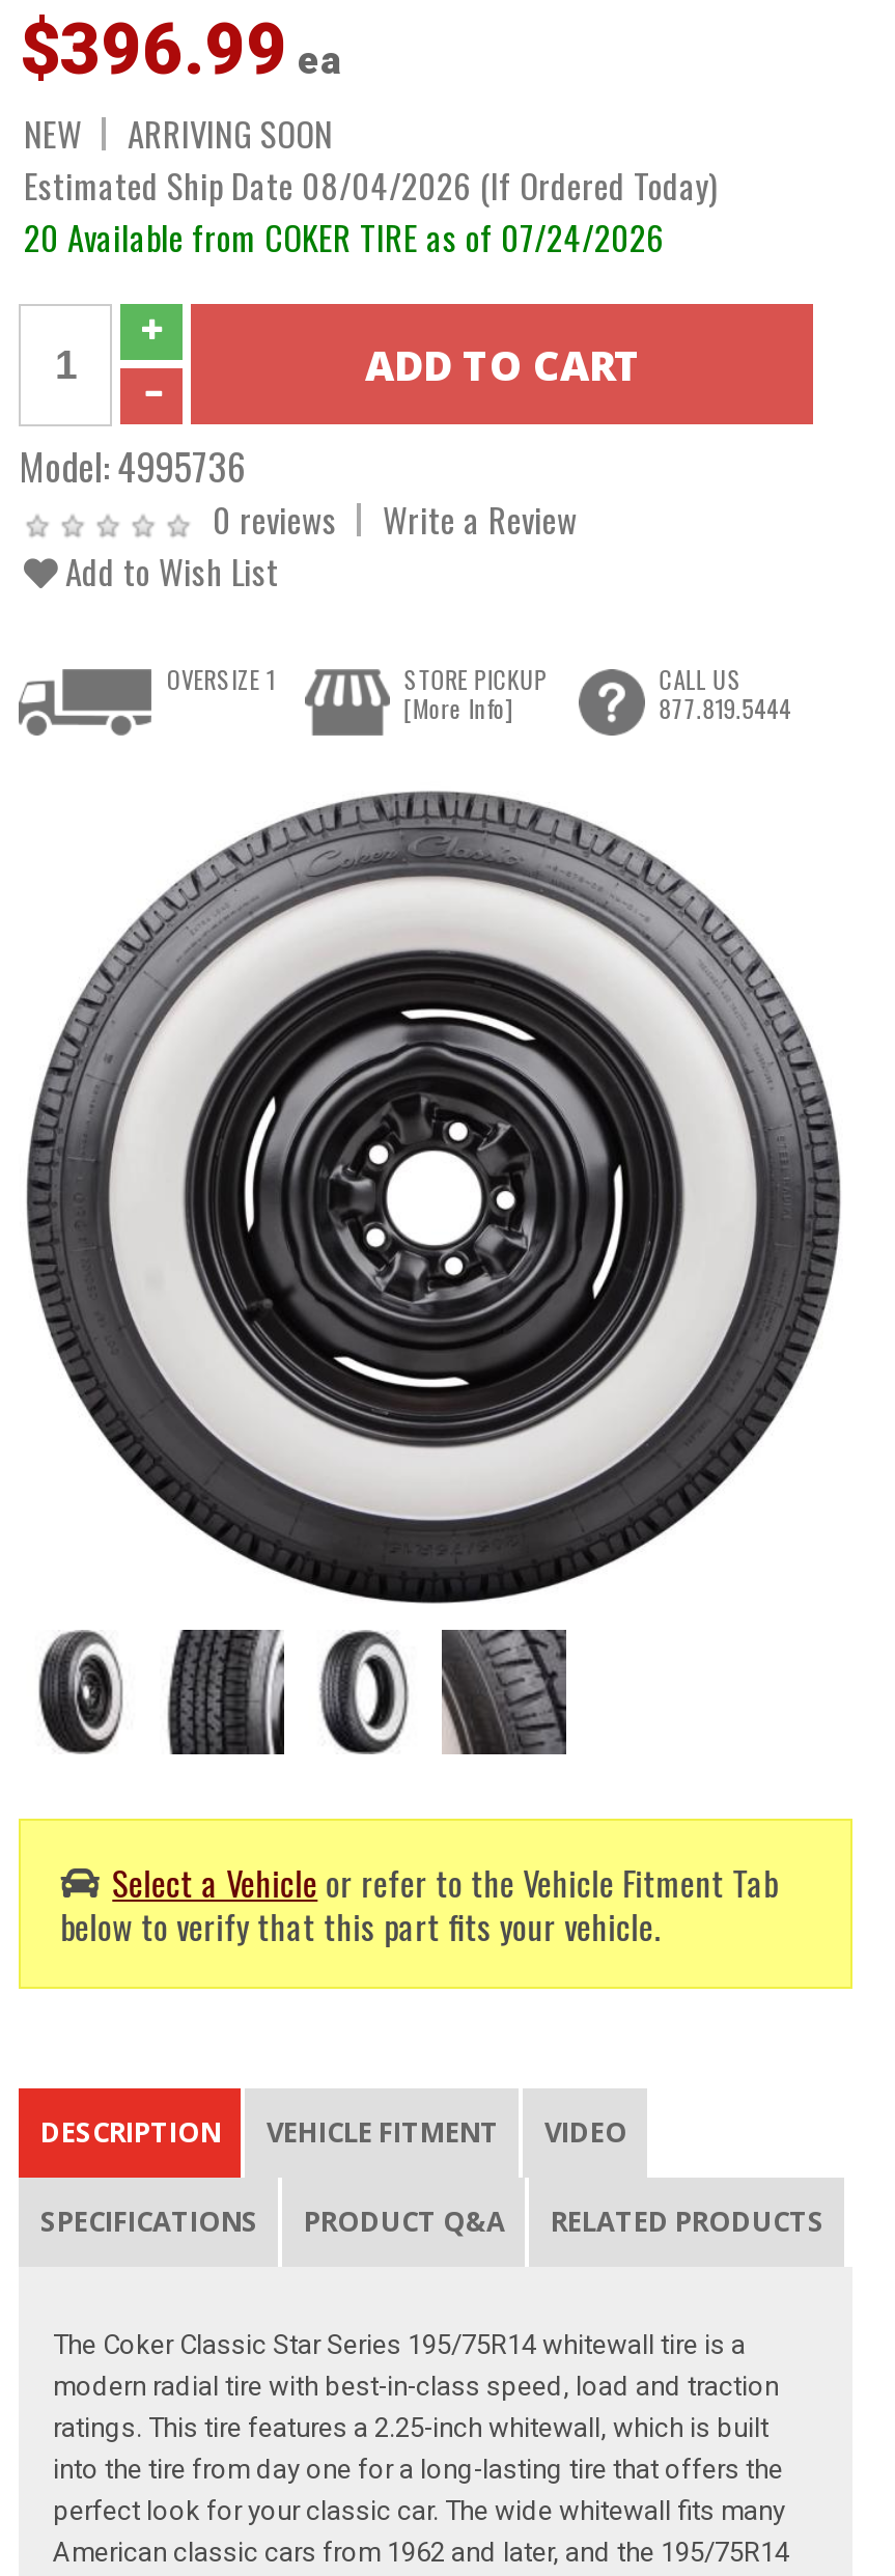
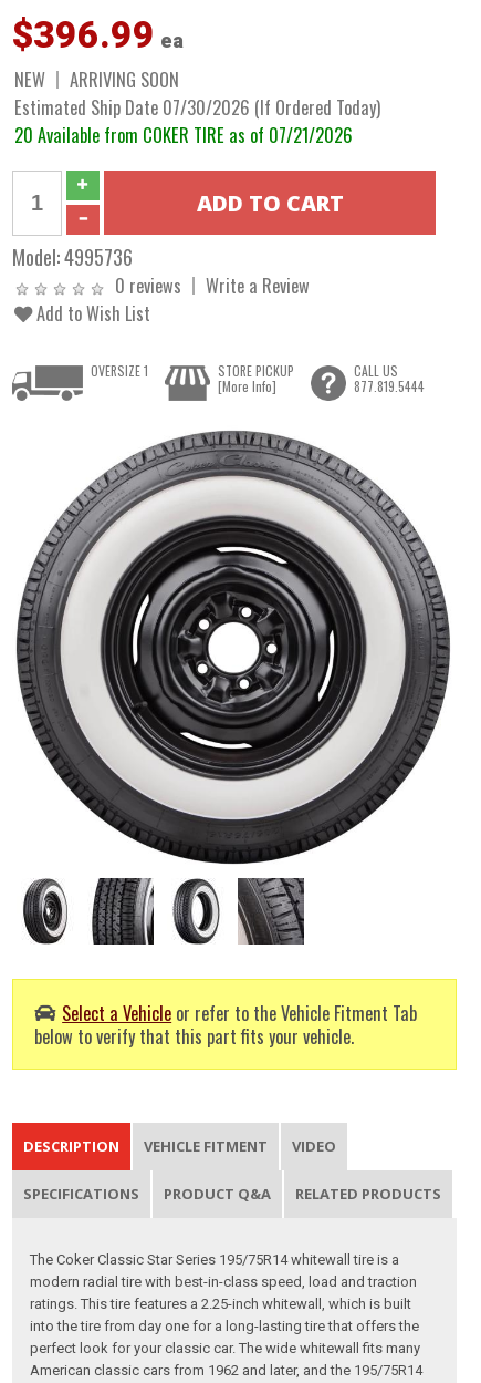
- Estimated Ship Date 08/04/2026 (If Ordered Today)
+ Estimated Ship Date 07/30/2026 (If Ordered Today)

- 20 Available from COKER TIRE as of 07/24/2026
+ 20 Available from COKER TIRE as of 07/21/2026
